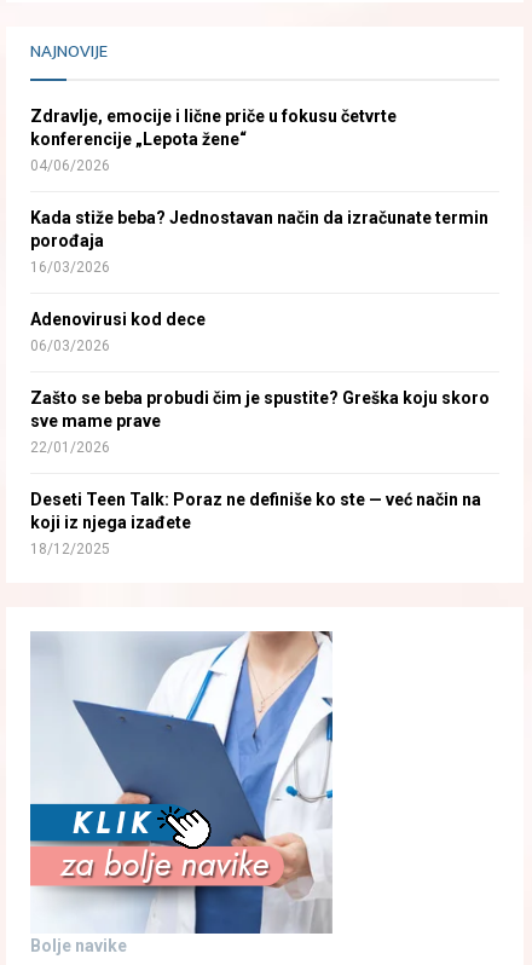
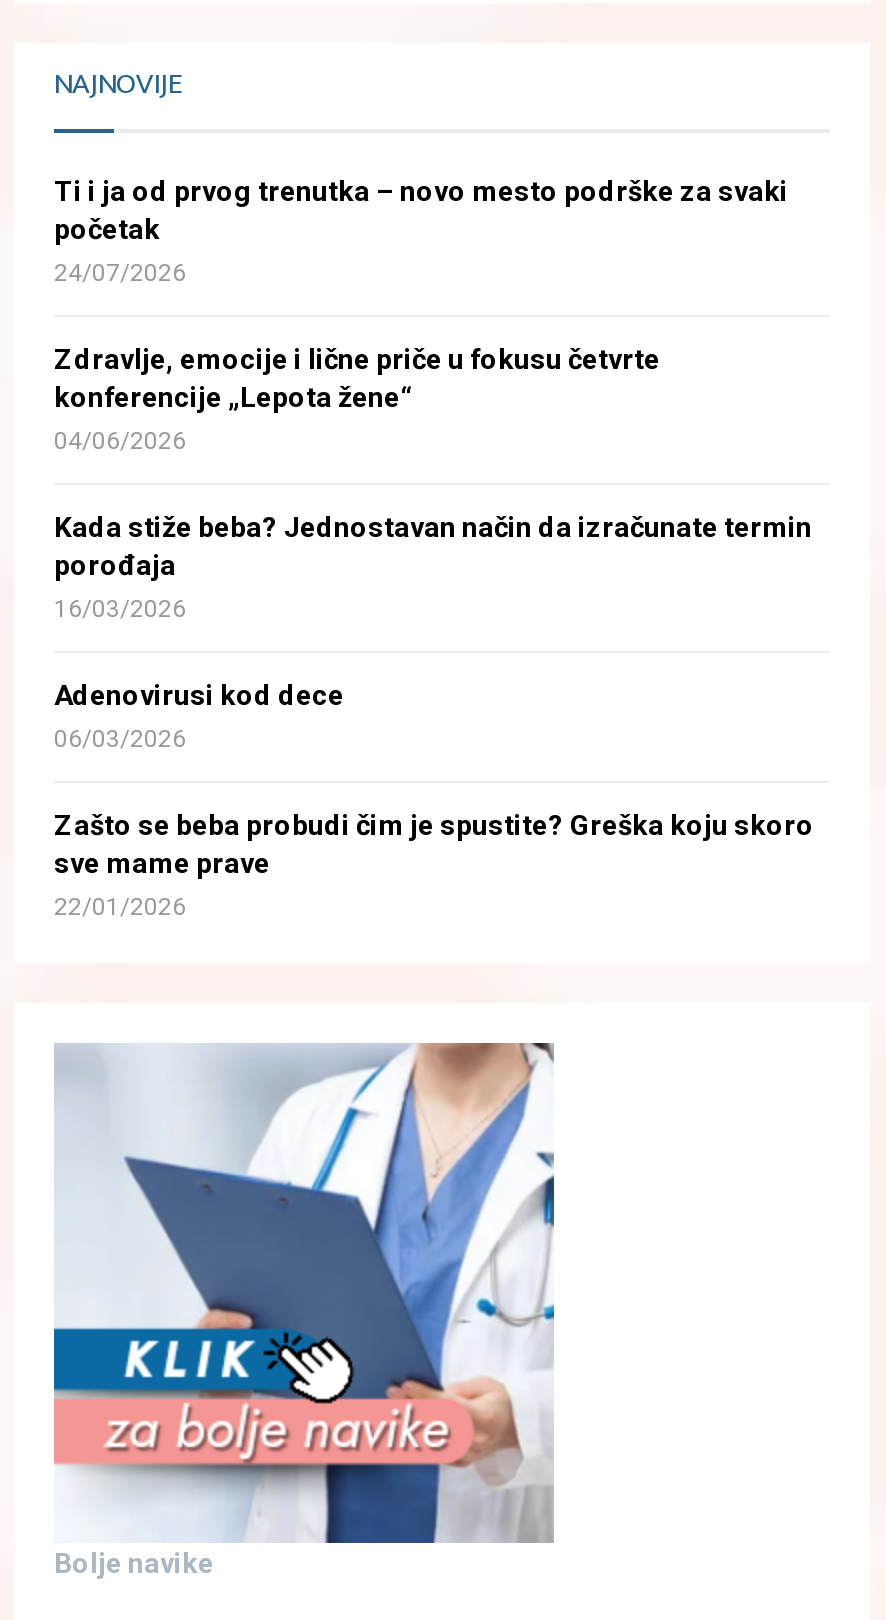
+ Ti i ja od prvog trenutka – novo mesto podrške za svaki
+ početak
+ 24/07/2026

moved down: Zdravlje, emocije i lične priče u fokusu četvrte | konferencije „Lepota žene“ | 04/06/2026 | ... | sve mame prave | 22/01/2026

- Deseti Teen Talk: Poraz ne definiše ko ste — već način na
- koji iz njega izađete
- 18/12/2025
